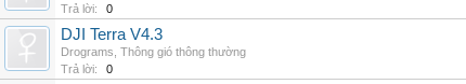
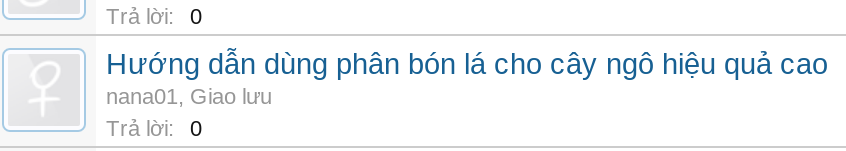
- DJI Terra V4.3
- Drograms, Thông gió thông thường
+ Hướng dẫn dùng phân bón lá cho cây ngô hiệu quả cao
+ nana01, Giao lưu
